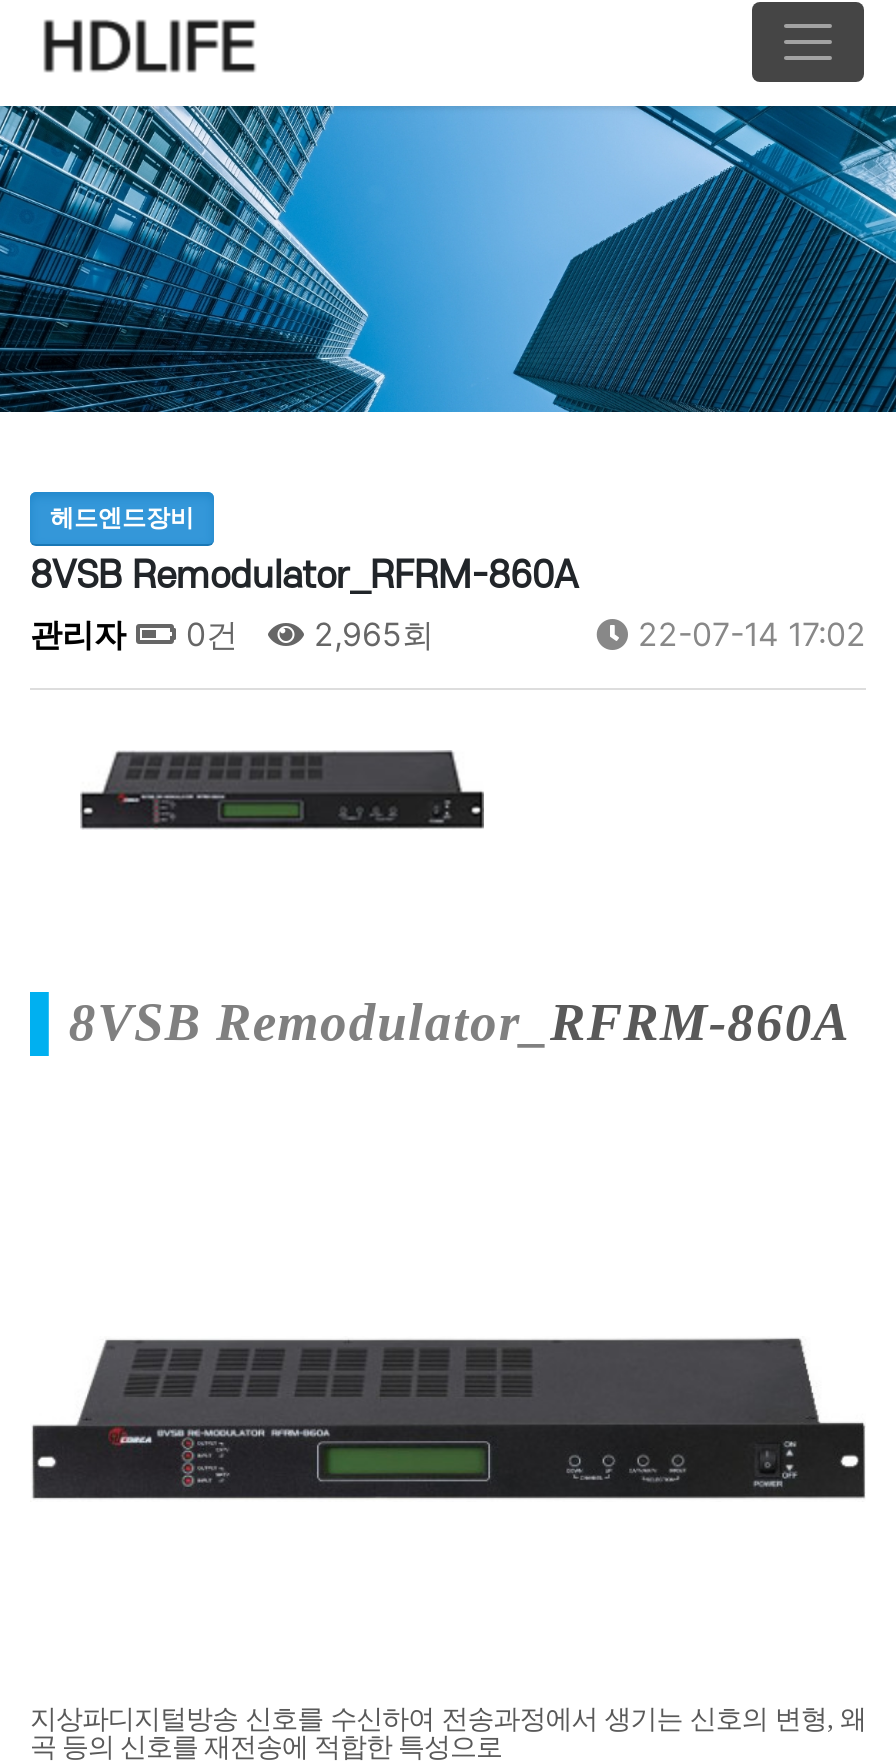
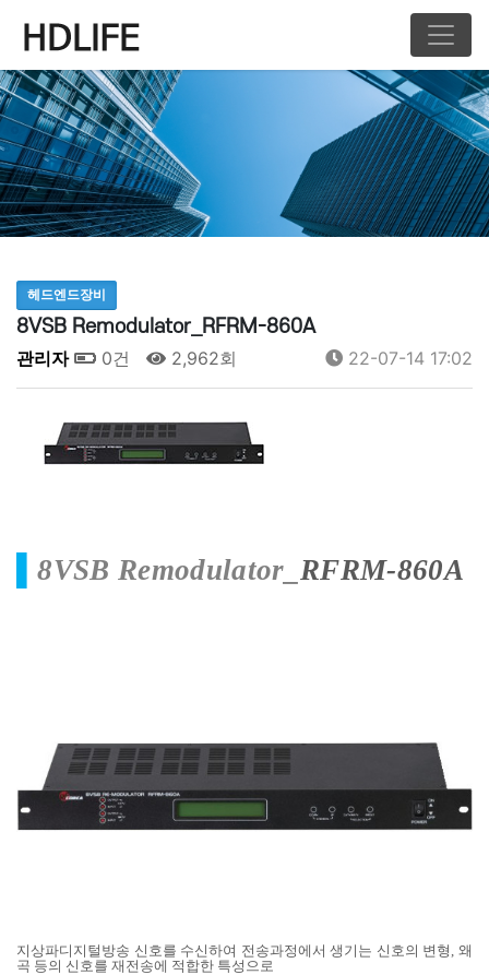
- 관리자 0건 2,965회
+ 관리자 0건 2,962회
